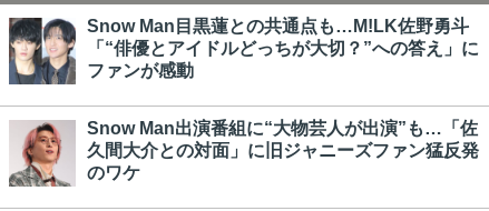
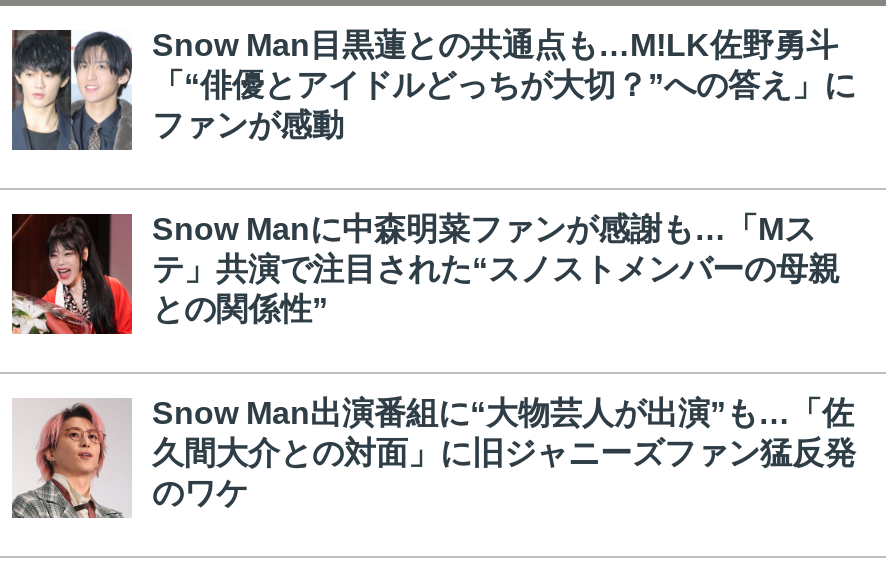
+ [image]
+ Snow Manに中森明菜ファンが感謝も…「Mス
+ テ」共演で注目された“スノストメンバーの母親
+ との関係性”
